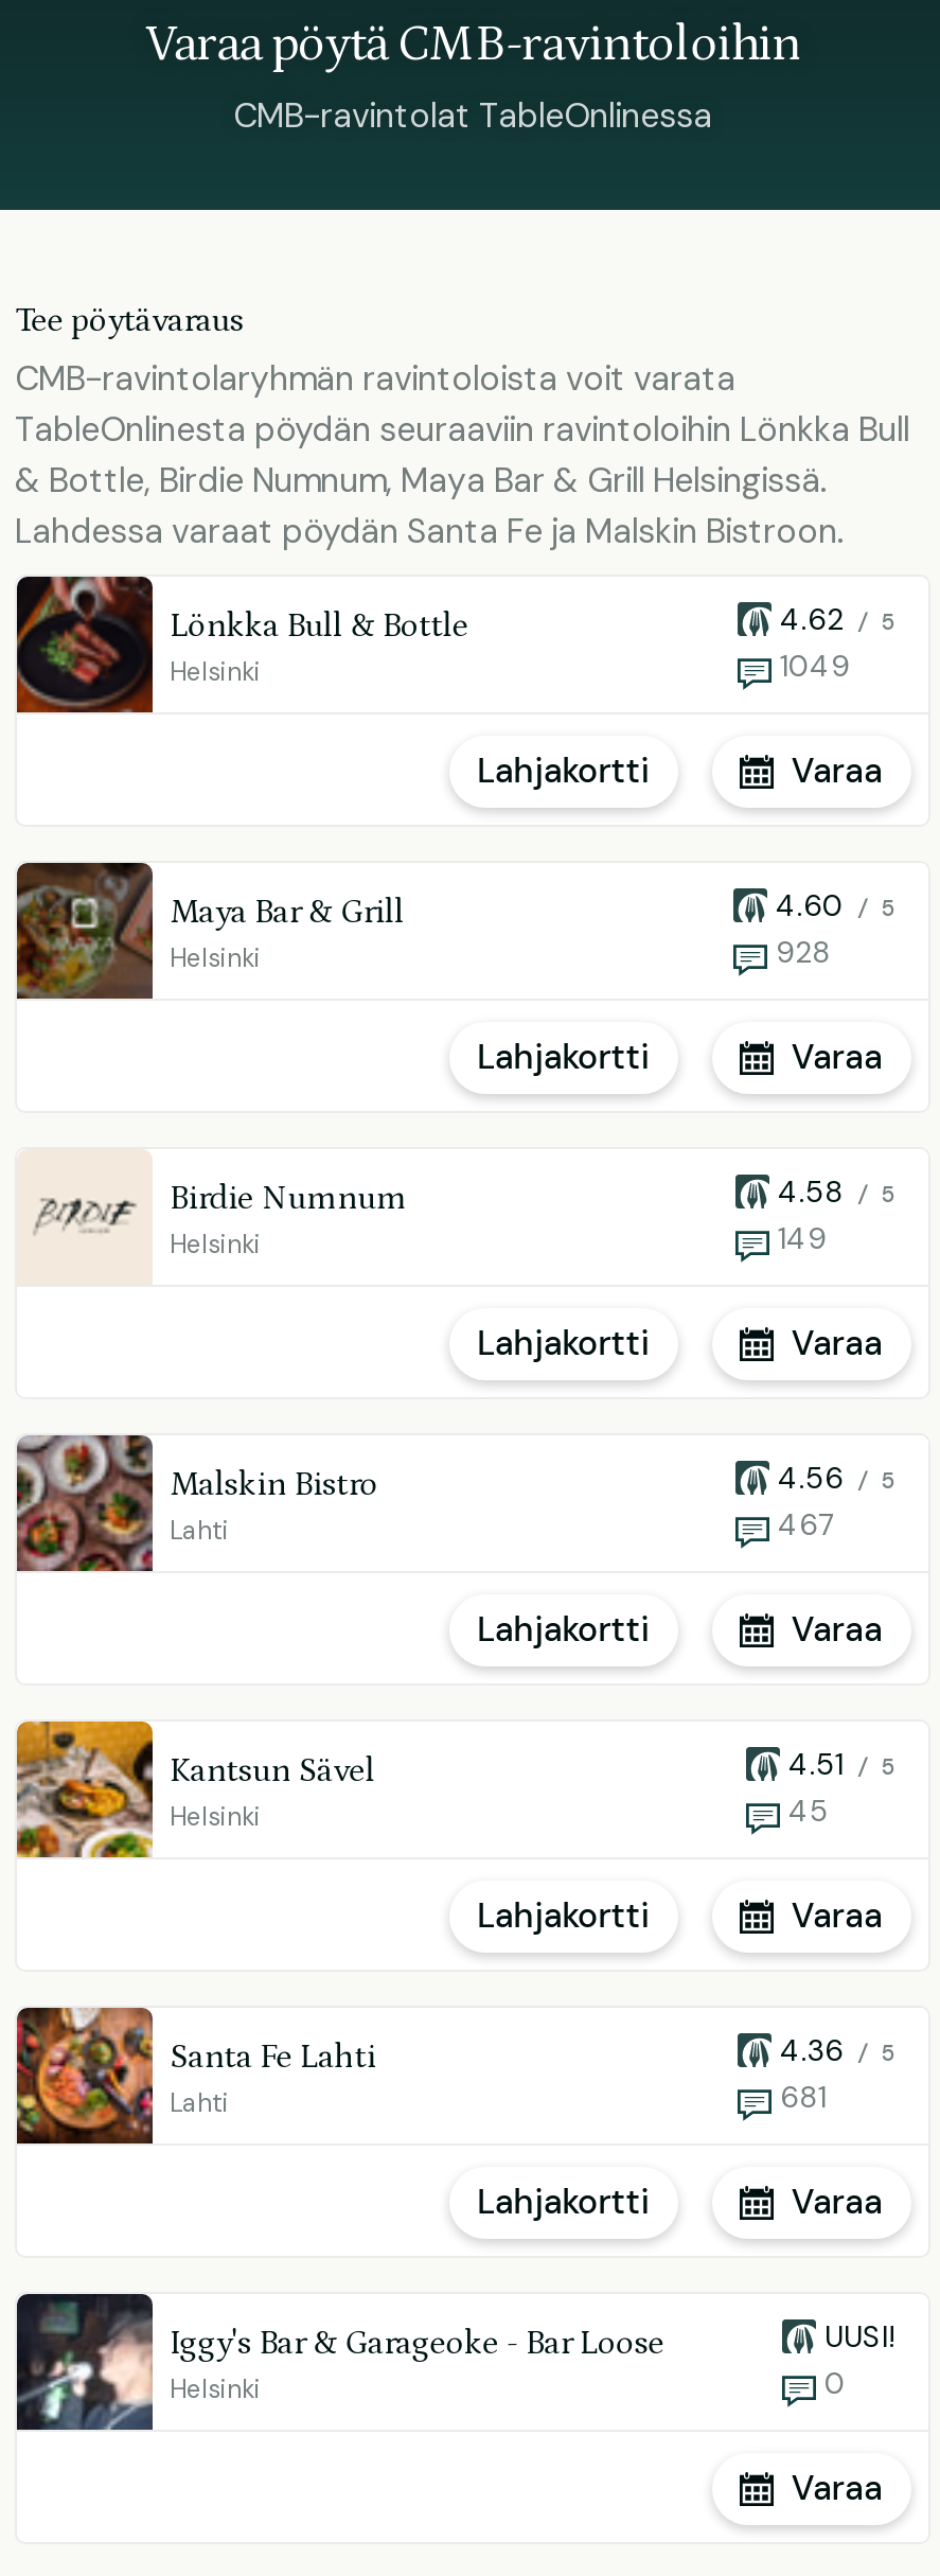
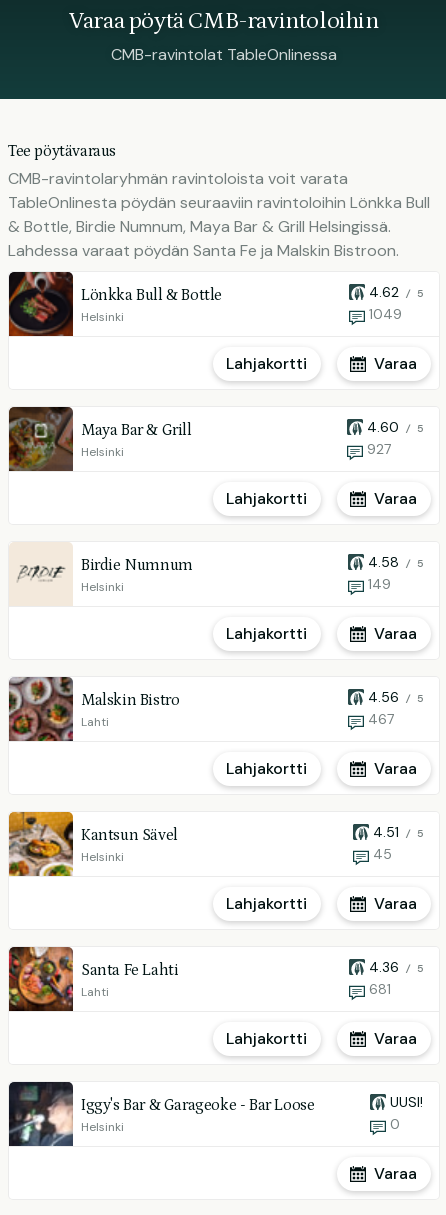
- 928
+ 927
